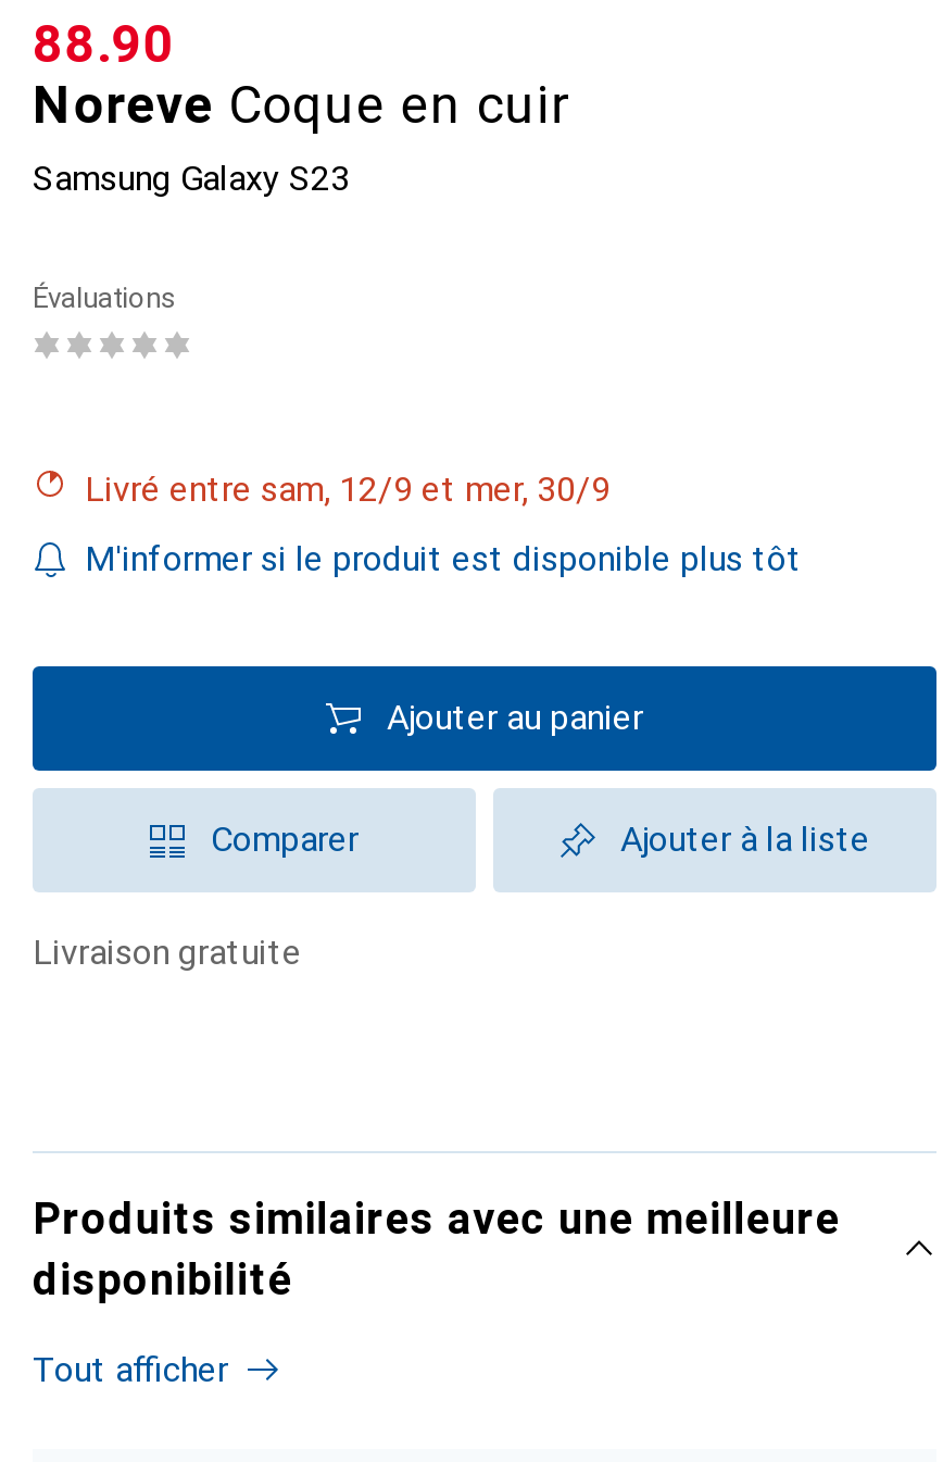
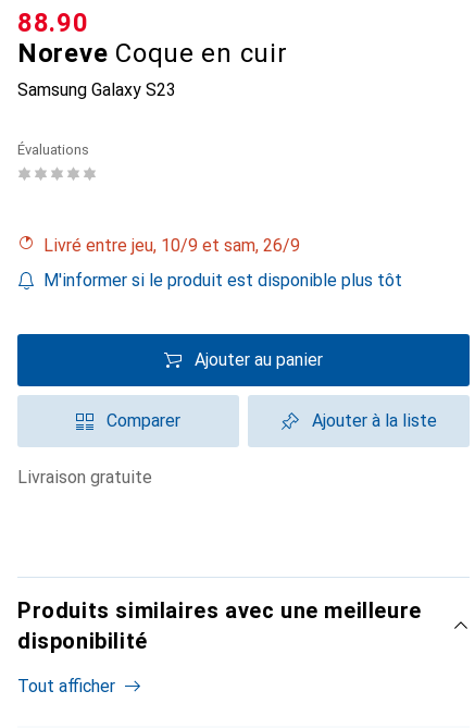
- Livré entre sam, 12/9 et mer, 30/9
+ Livré entre jeu, 10/9 et sam, 26/9
